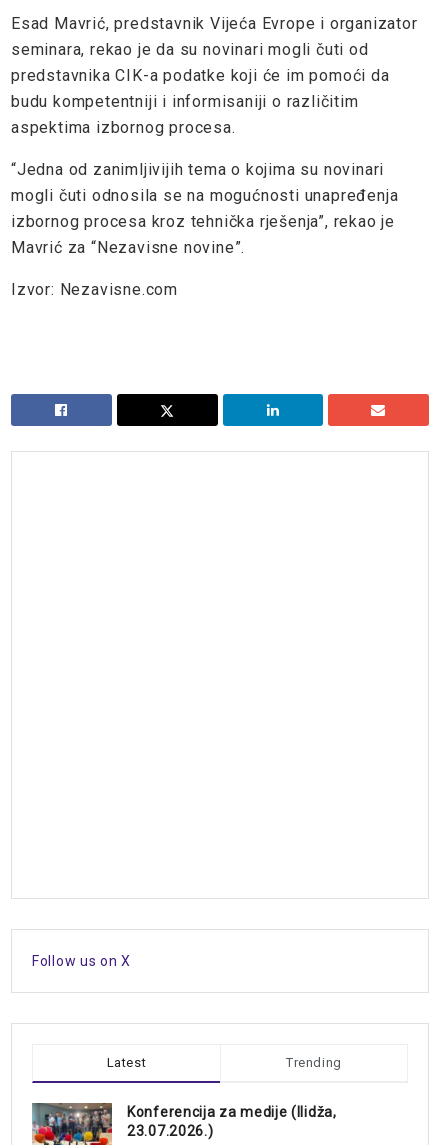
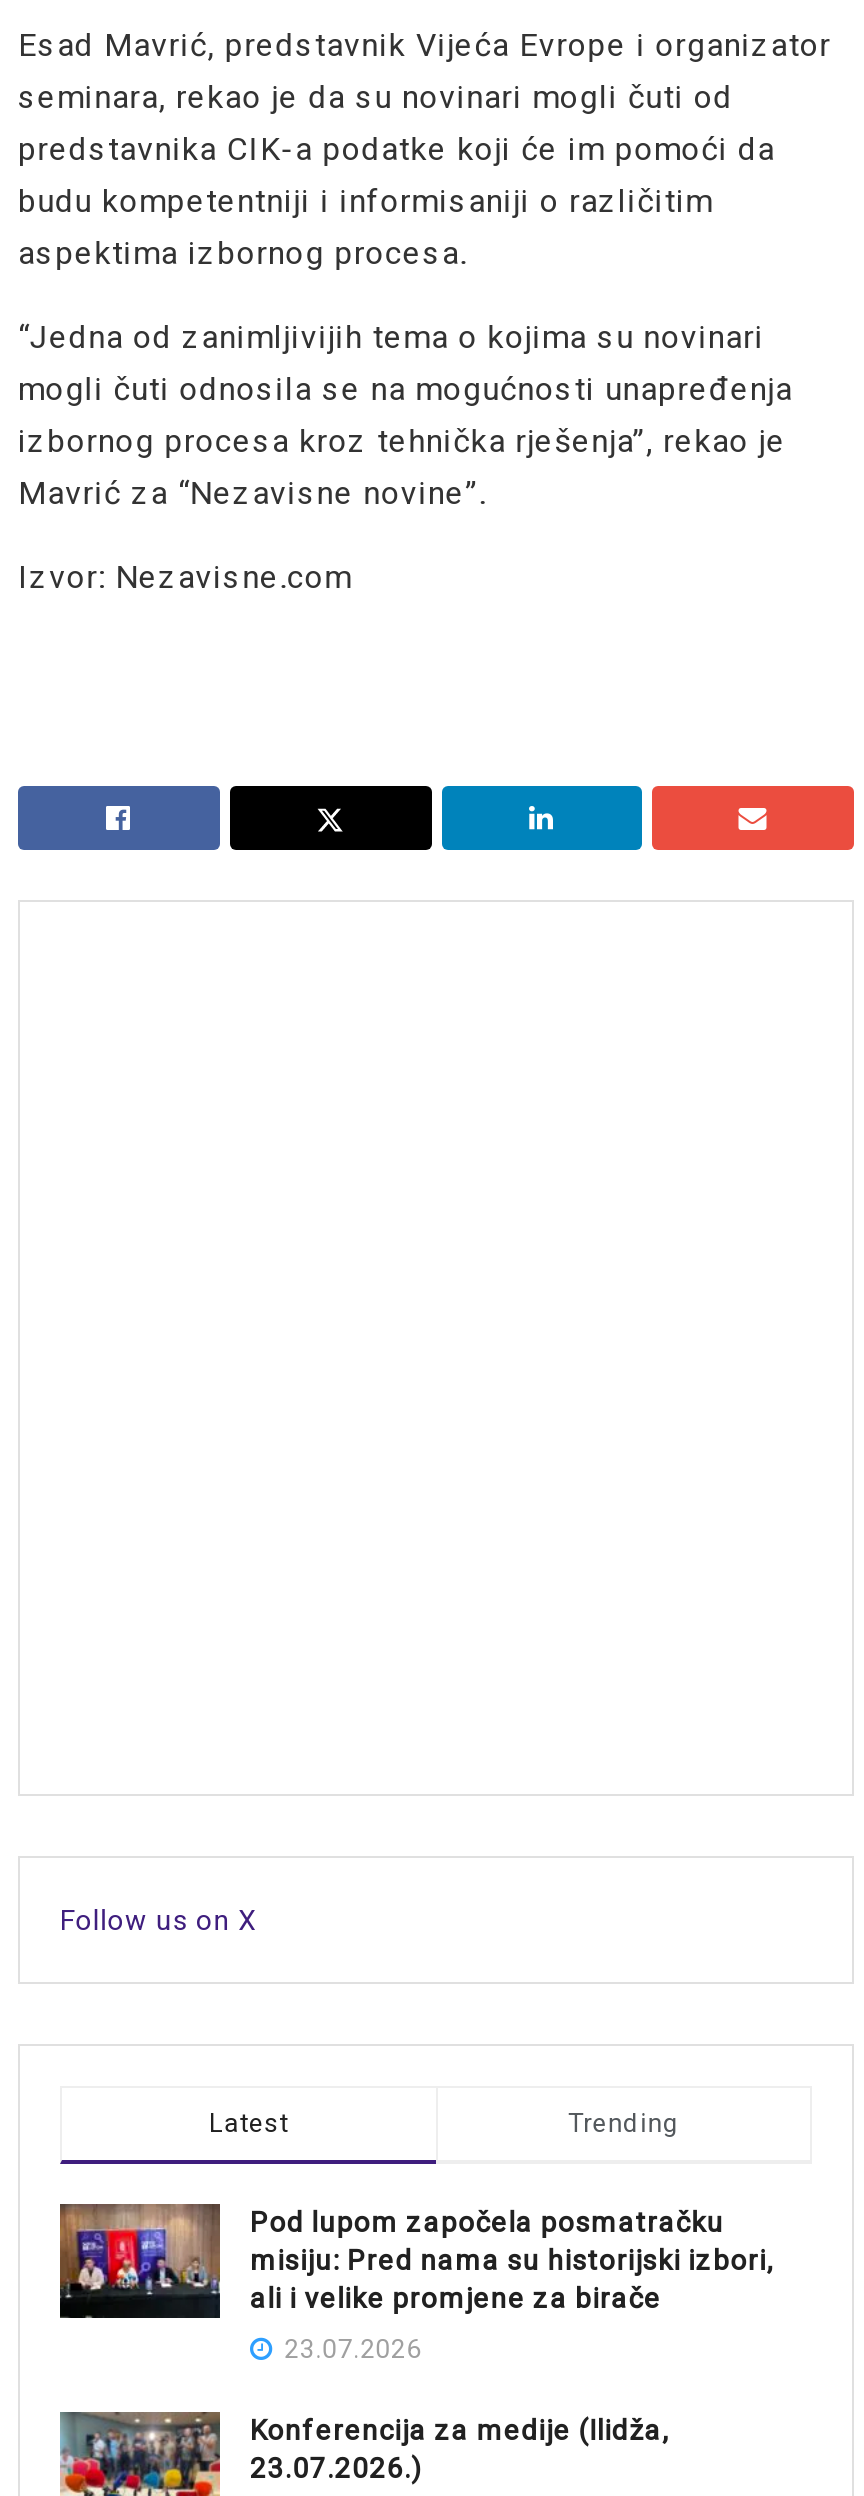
+ [image]
+ Pod lupom započela posmatračku
+ misiju: Pred nama su historijski izbori,
+ ali i velike promjene za birače
+ 23.07.2026
